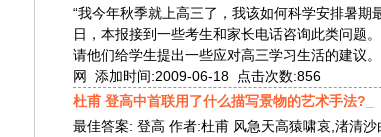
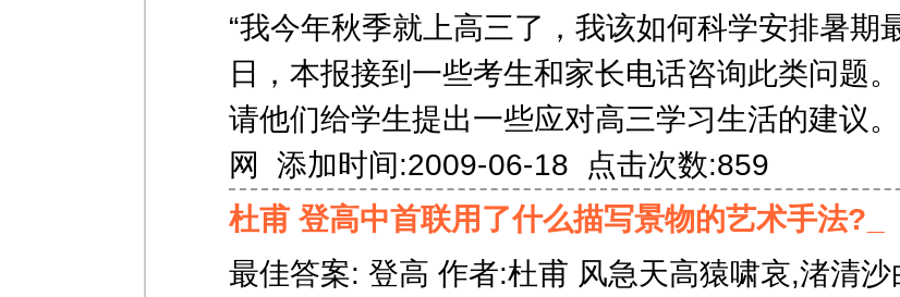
- 网 添加时间:2009-06-18 点击次数:856
+ 网 添加时间:2009-06-18 点击次数:859
